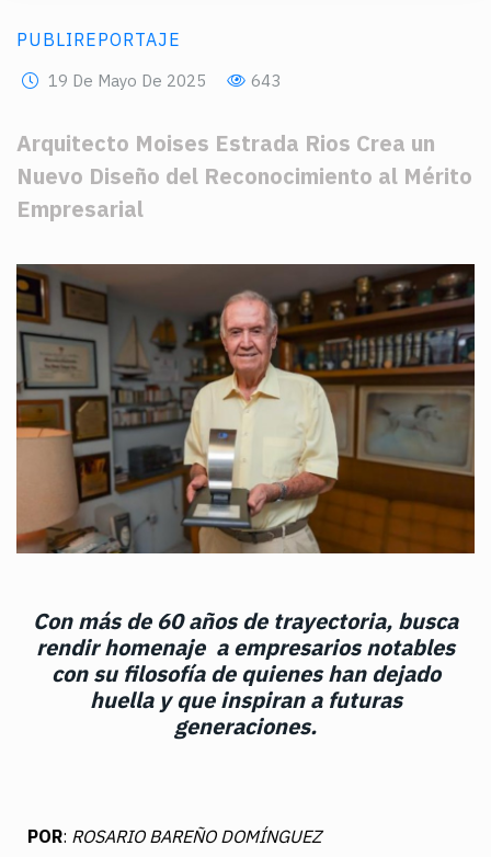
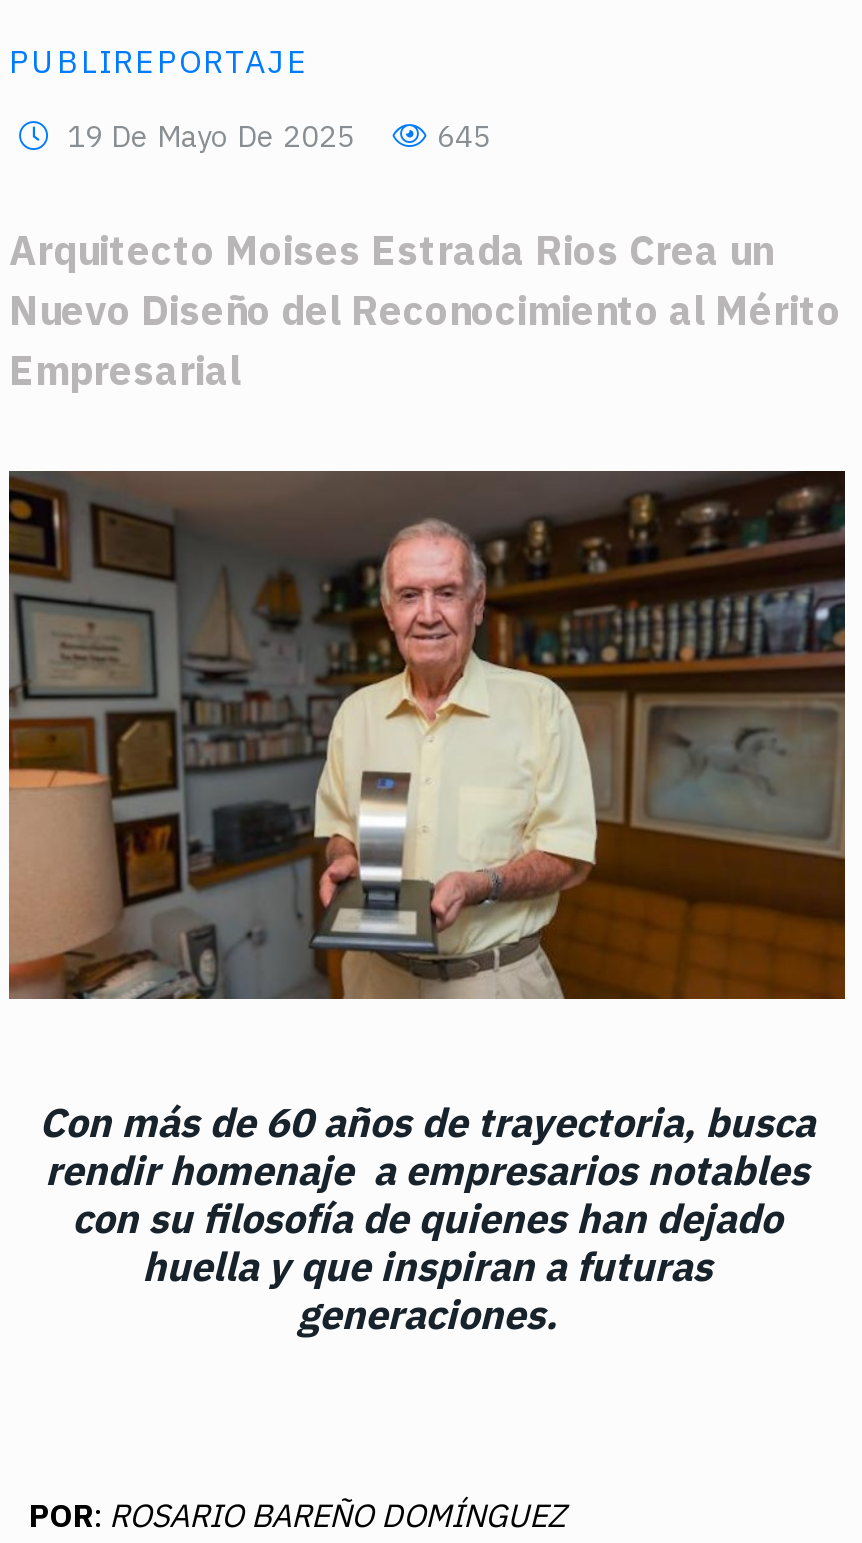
- 643
+ 645
